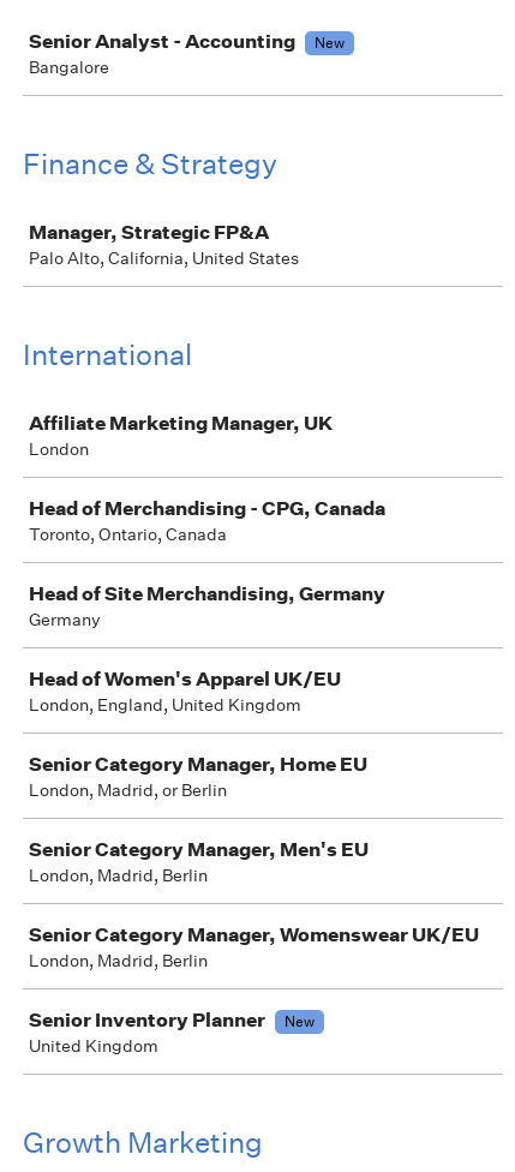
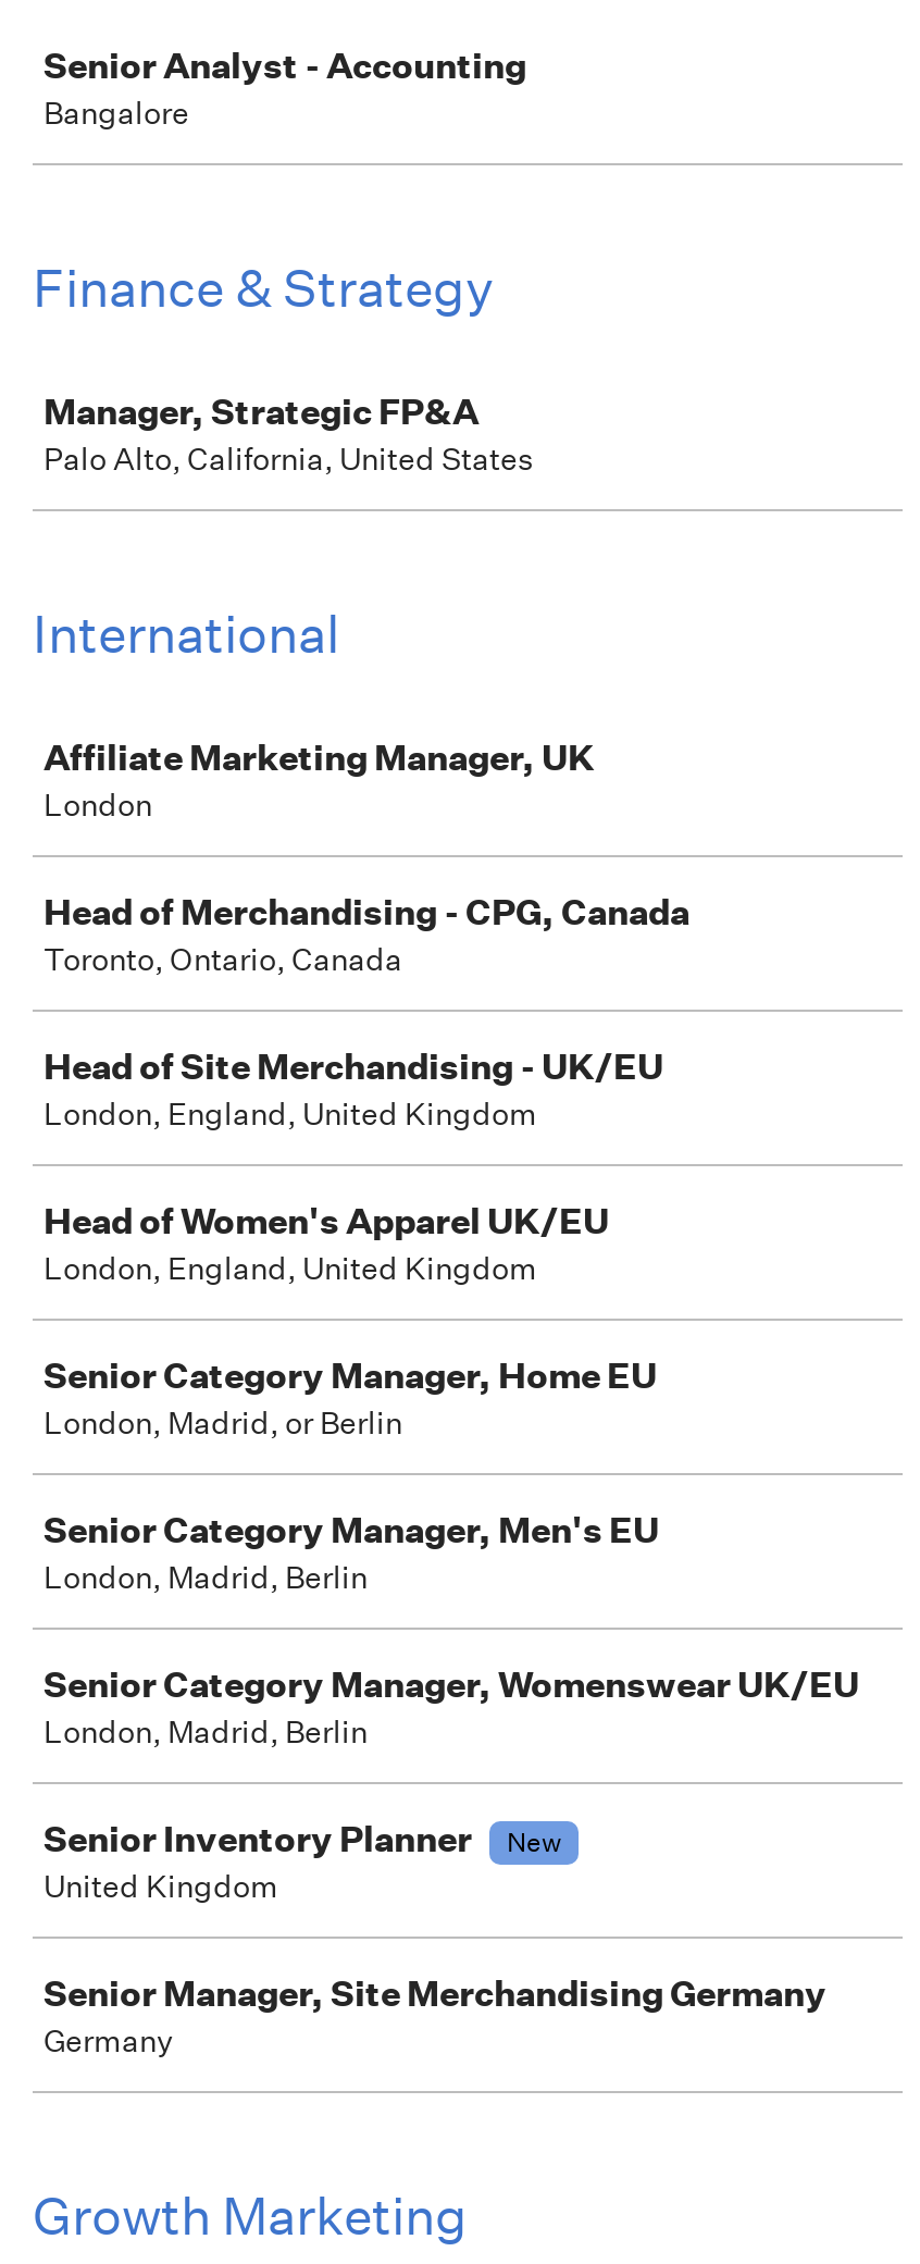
- New

- Head of Site Merchandising, Germany
- Germany
+ Head of Site Merchandising - UK/EU
+ London, England, United Kingdom

+ Senior Manager, Site Merchandising Germany
+ Germany
